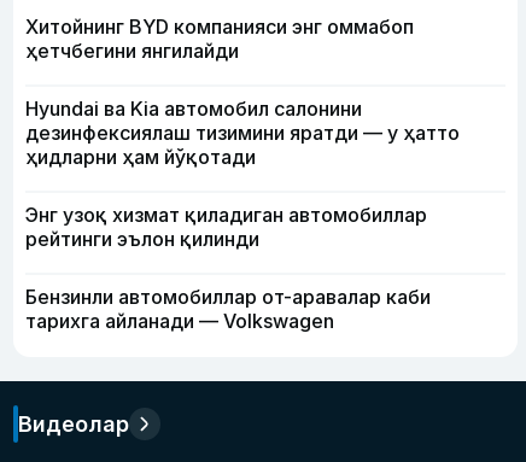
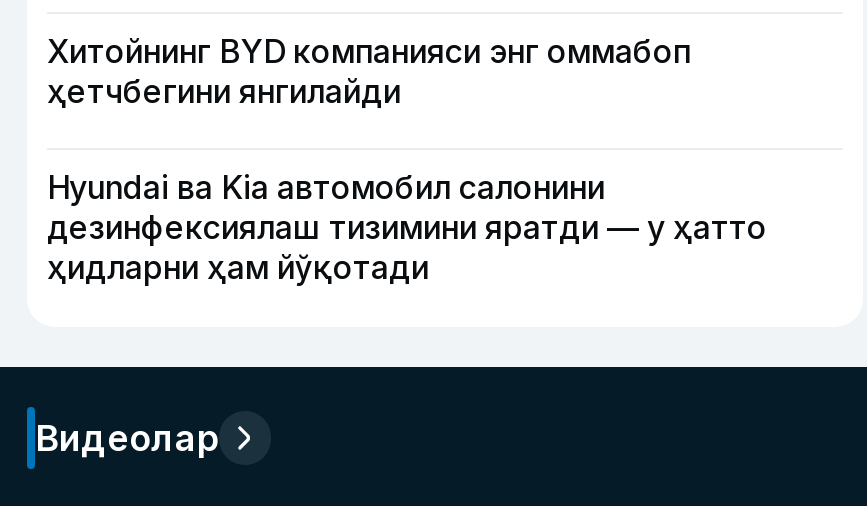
- Энг узоқ хизмат қиладиган автомобиллар
- рейтинги эълон қилинди
- Бензинли автомобиллар от-аравалар каби
- тарихга айланади — Volkswagen
